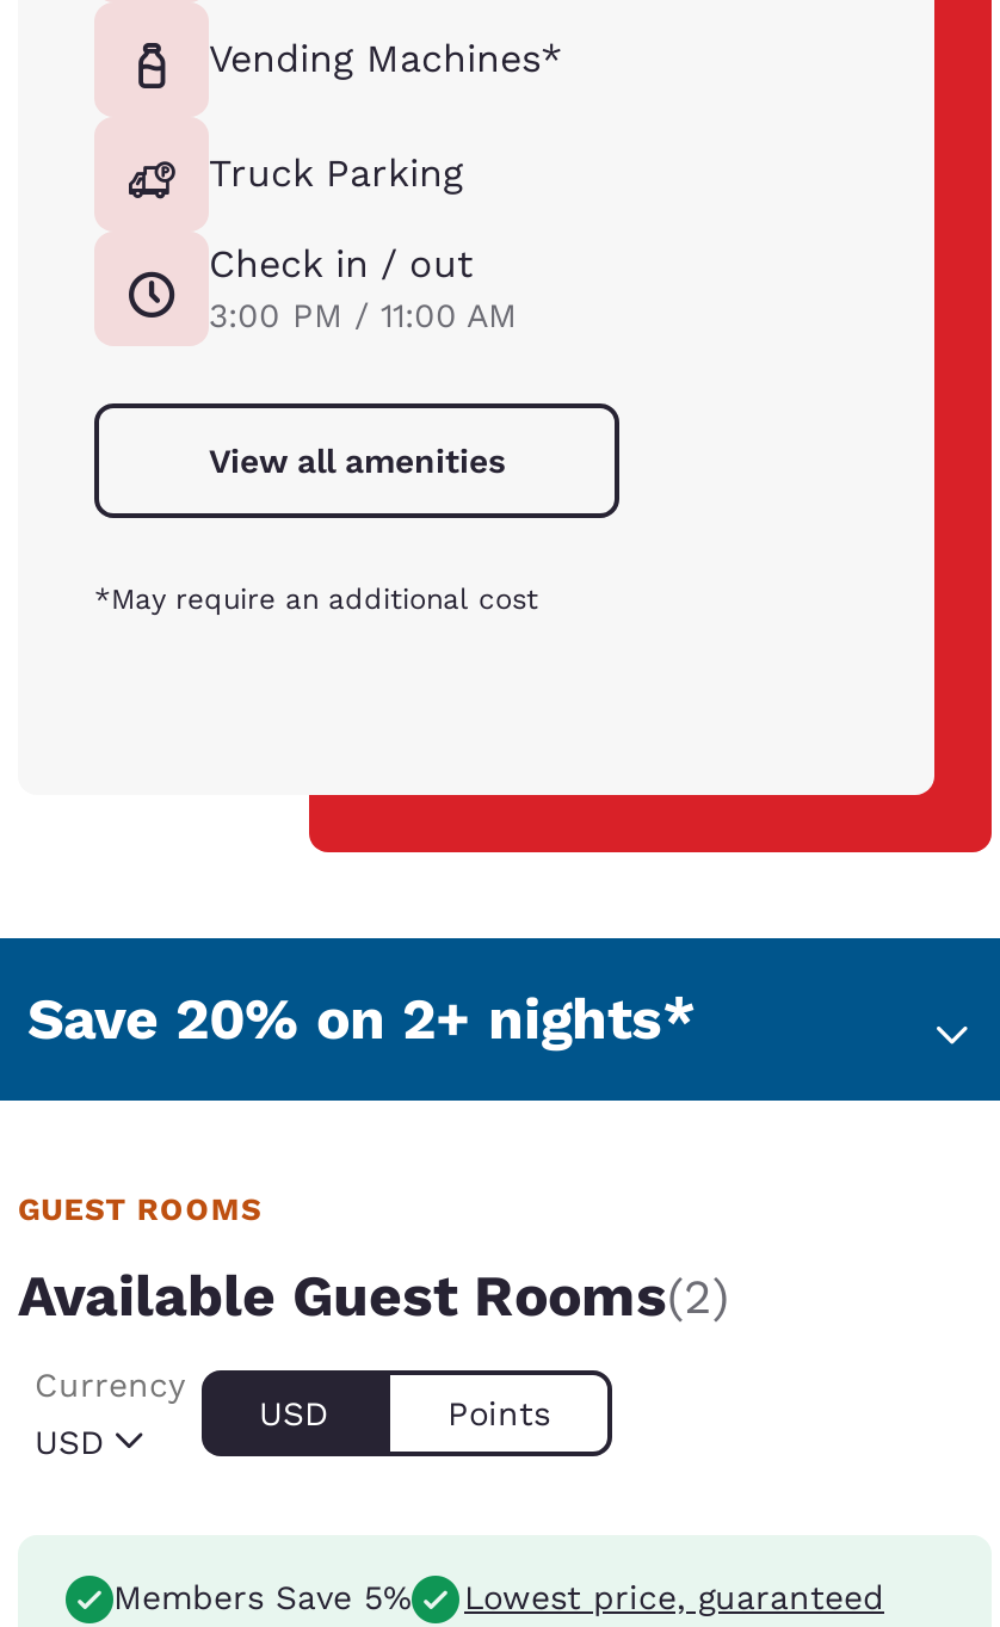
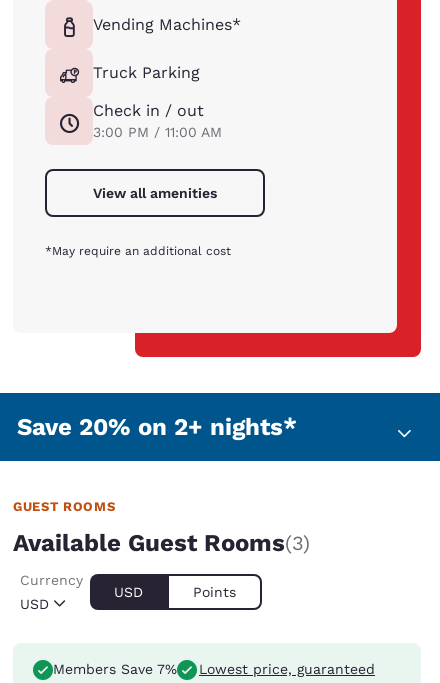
- Available Guest Rooms(2)
+ Available Guest Rooms(3)

- Members Save 5% Lowest price, guaranteed
+ Members Save 7% Lowest price, guaranteed
